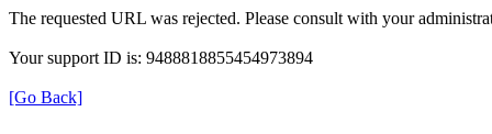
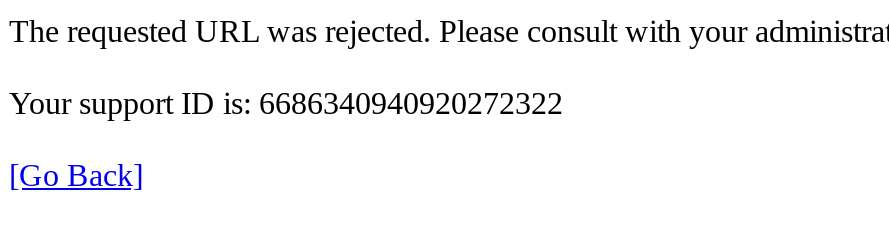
- Your support ID is: 9488818855454973894
+ Your support ID is: 6686340940920272322
